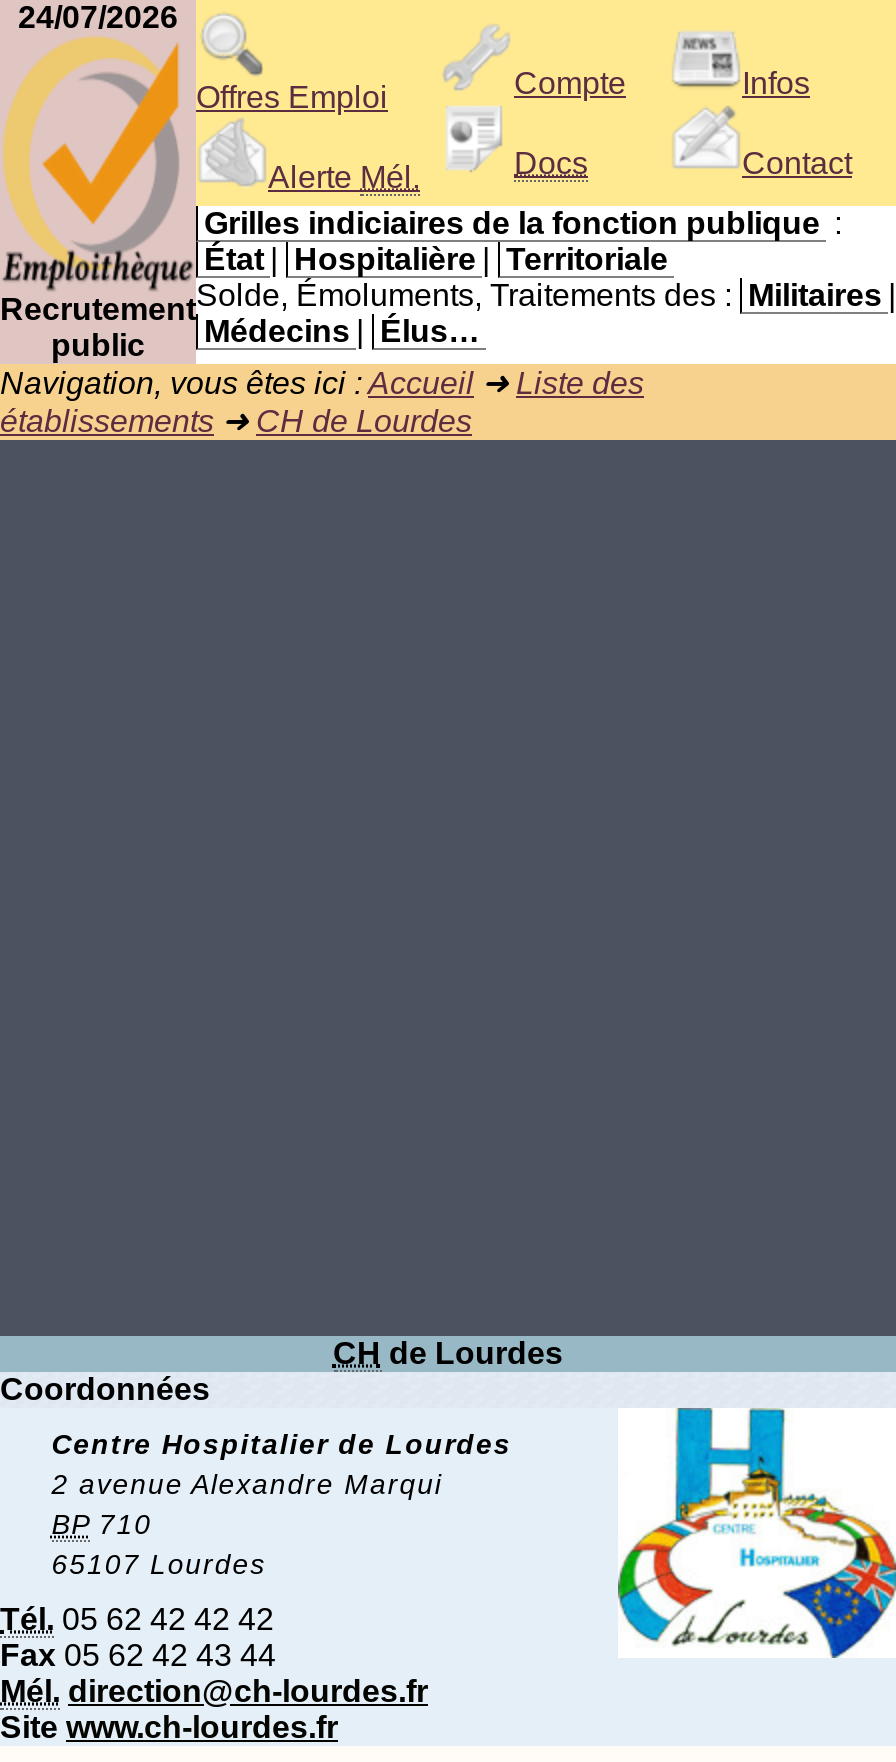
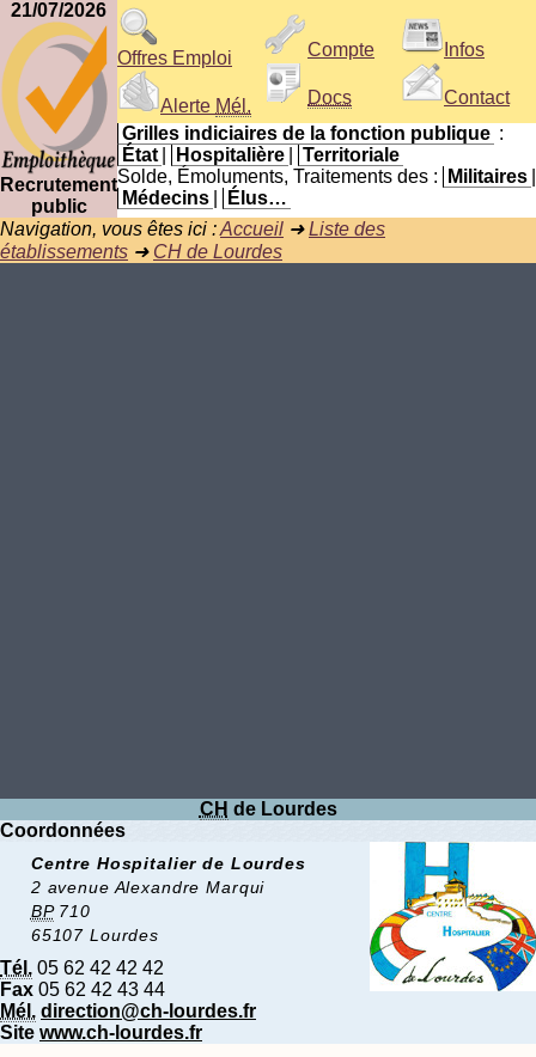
- 24/07/2026
+ 21/07/2026
